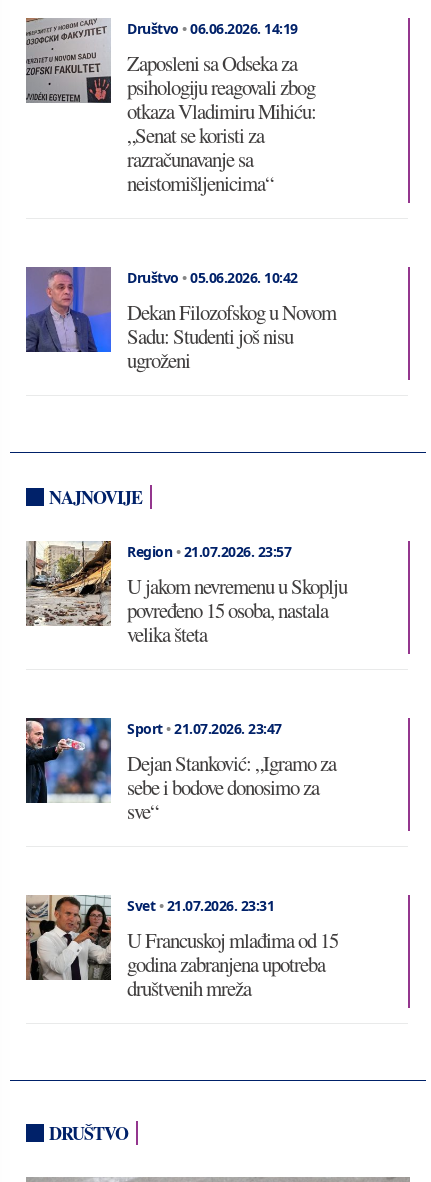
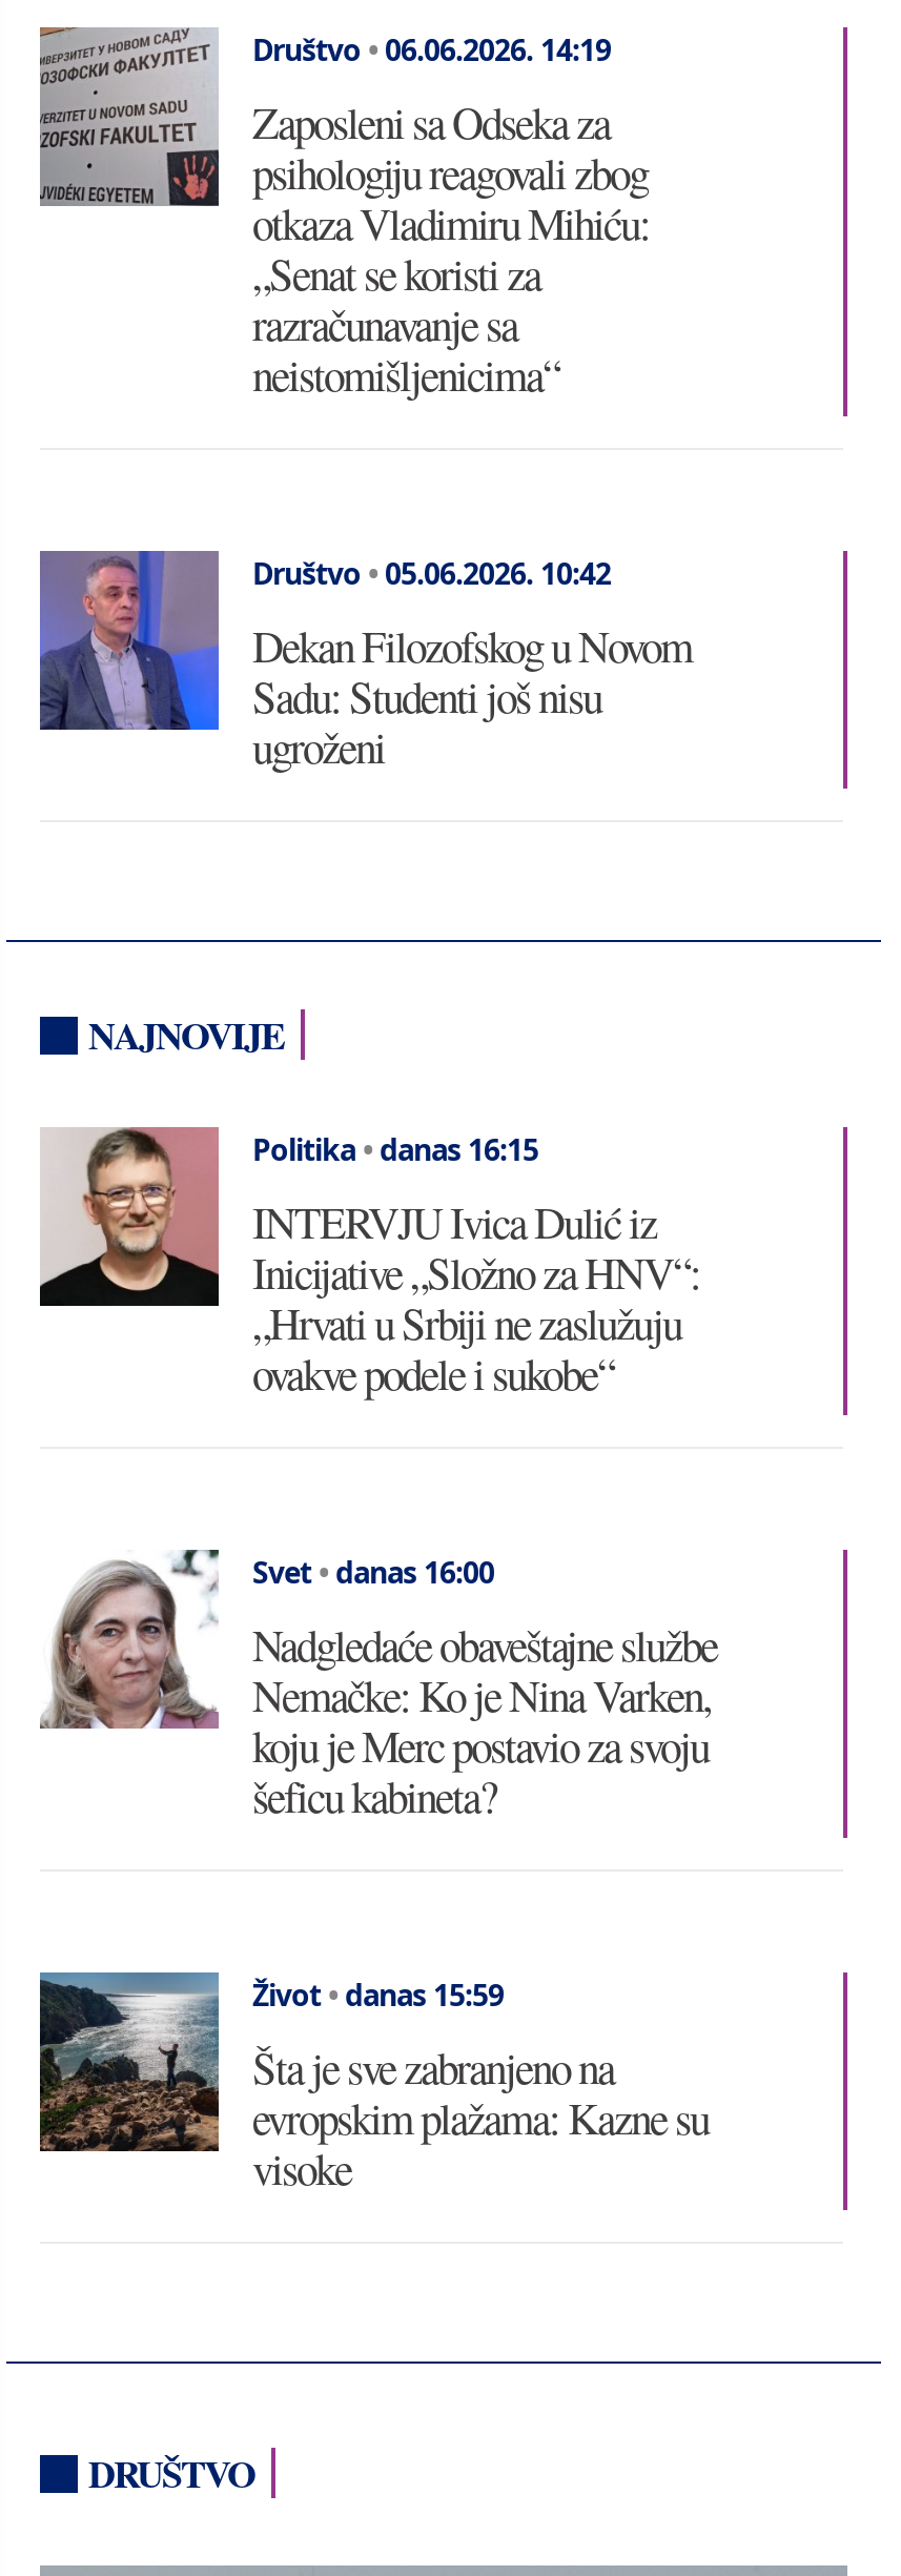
- [image]
- Region • 21.07.2026. 23:57
- U jakom nevremenu u Skoplju
- povređeno 15 osoba, nastala
- velika šteta
+ [image]
+ Politika • danas 16:15
+ INTERVJU Ivica Dulić iz
+ Inicijative „Složno za HNV“:
+ „Hrvati u Srbiji ne zaslužuju
+ ovakve podele i sukobe“

- [image]
- Sport • 21.07.2026. 23:47
- Dejan Stanković: „Igramo za
- sebe i bodove donosimo za
- sve“
+ [image]
+ Svet • danas 16:00
+ Nadgledaće obaveštajne službe
+ Nemačke: Ko je Nina Varken,
+ koju je Merc postavio za svoju
+ šeficu kabineta?

- [image]
- Svet • 21.07.2026. 23:31
- U Francuskoj mlađima od 15
- godina zabranjena upotreba
- društvenih mreža
+ [image]
+ Život • danas 15:59
+ Šta je sve zabranjeno na
+ evropskim plažama: Kazne su
+ visoke
